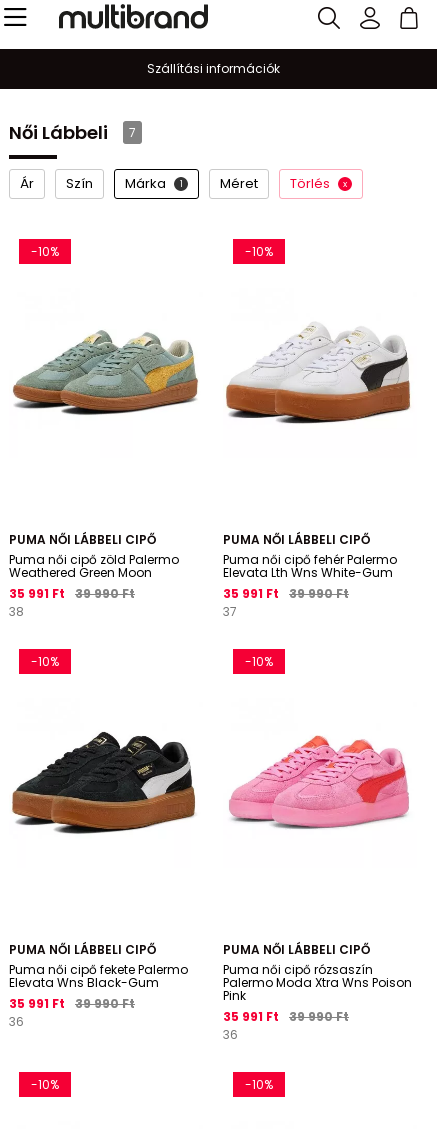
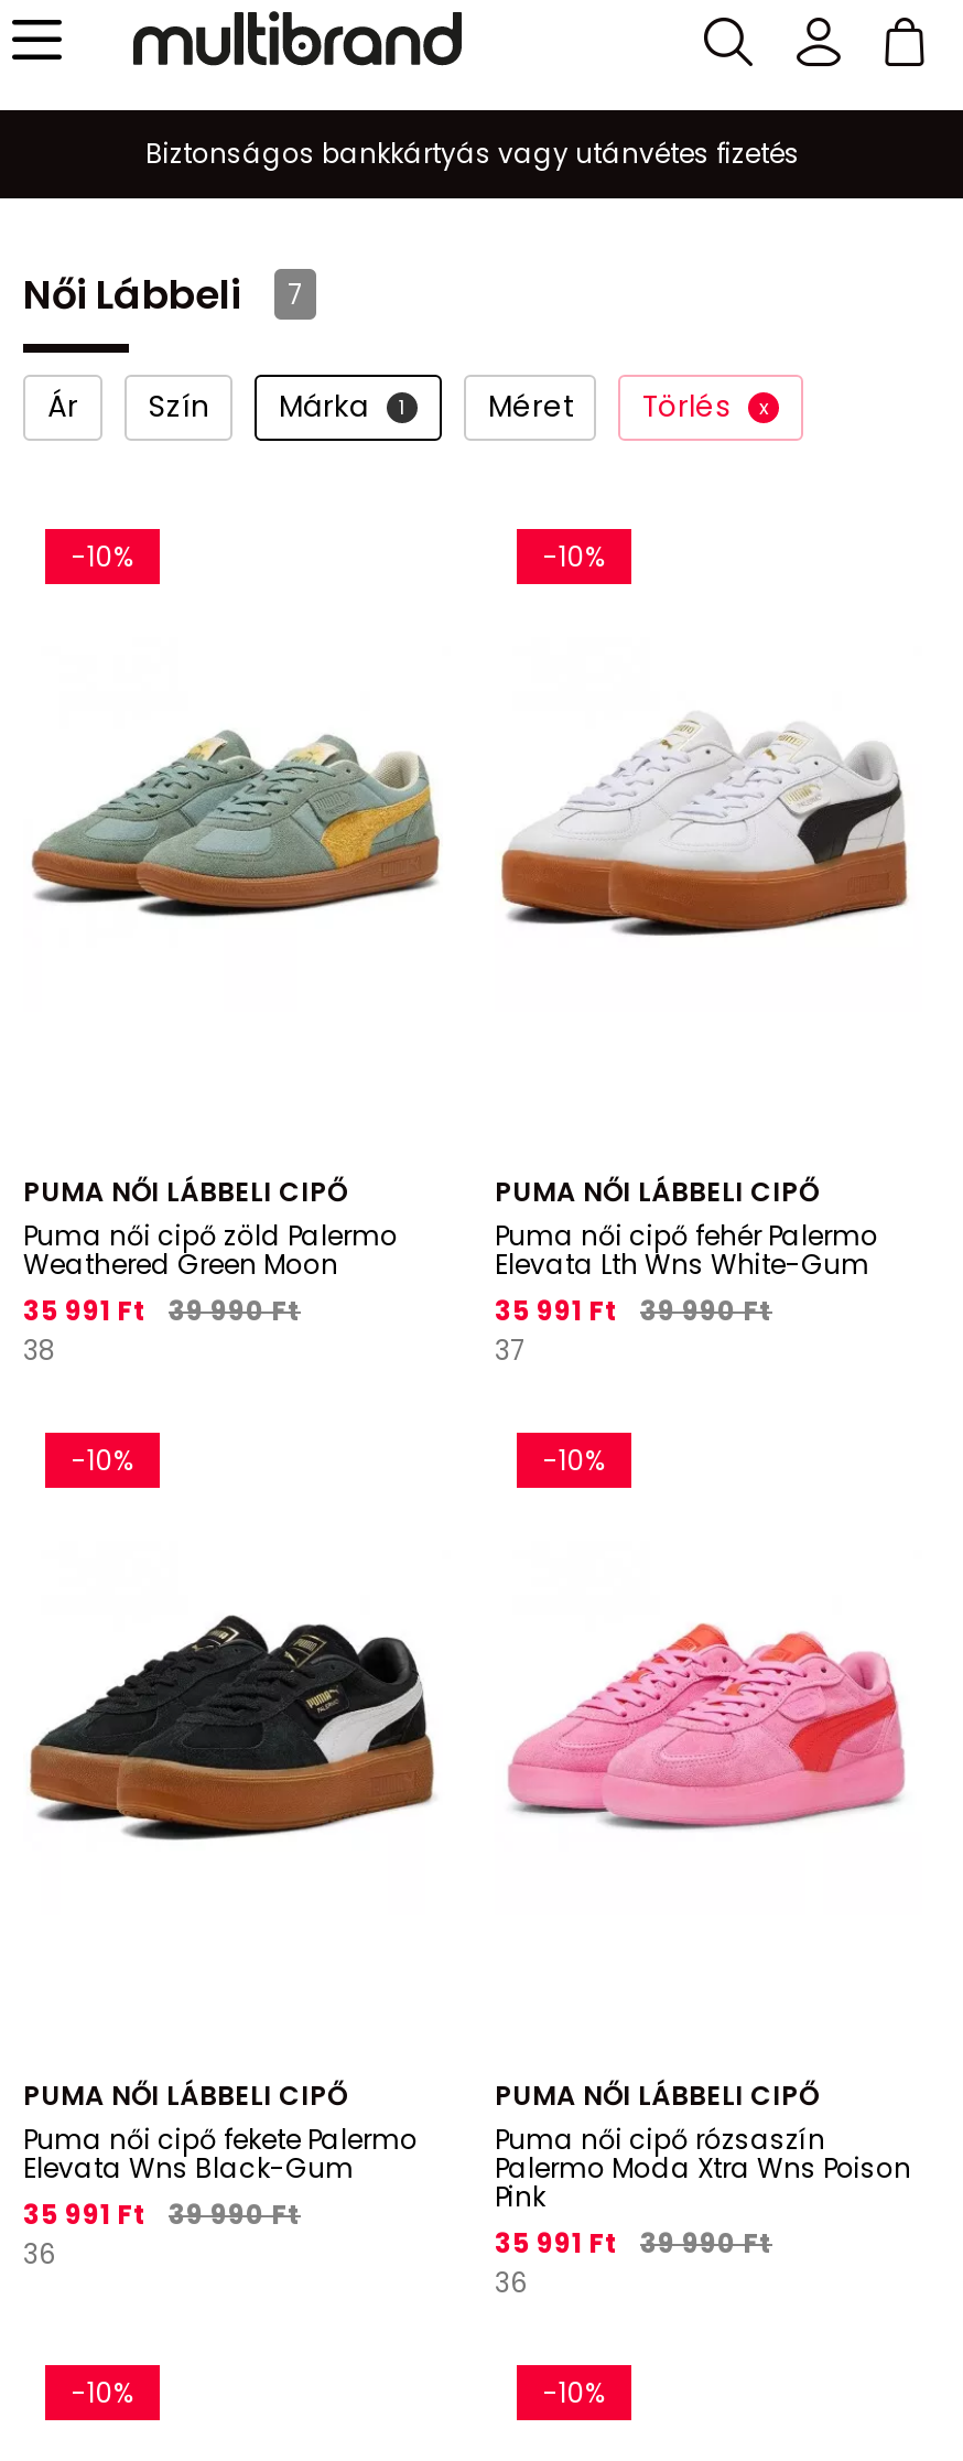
- Szállítási információk
+ Biztonságos bankkártyás vagy utánvétes fizetés
